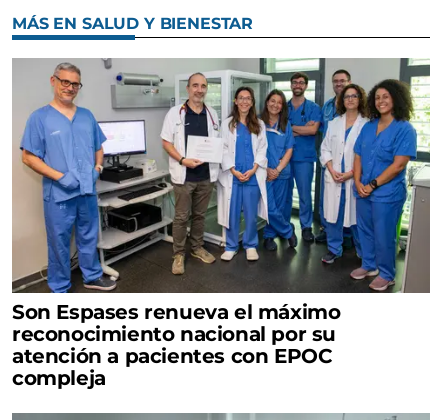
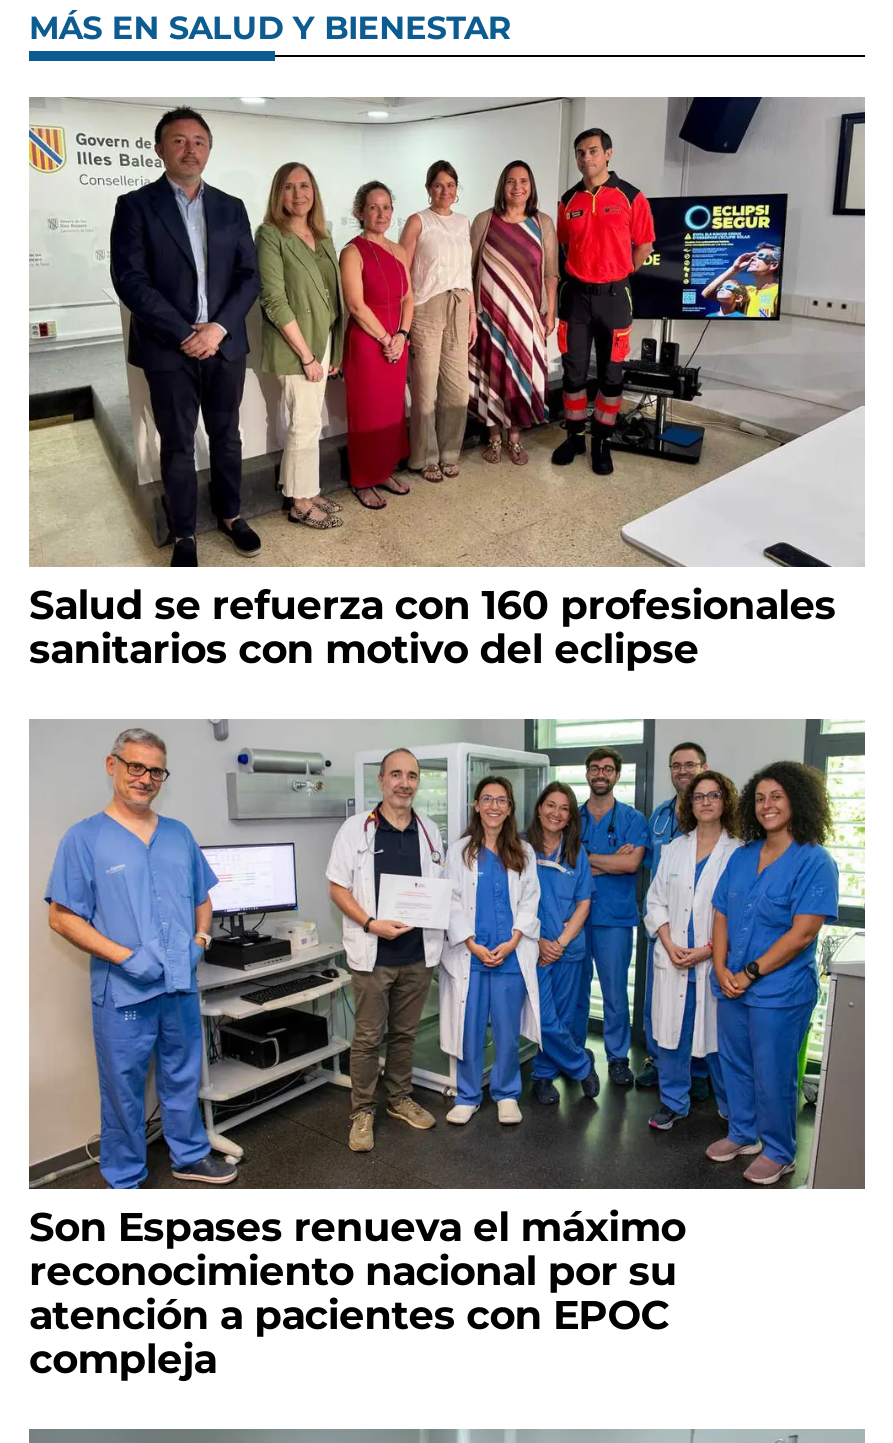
+ [image]
+ Salud se refuerza con 160 profesionales
+ sanitarios con motivo del eclipse
